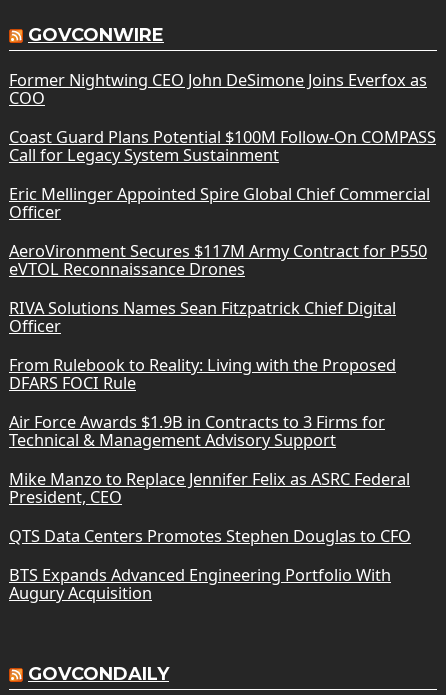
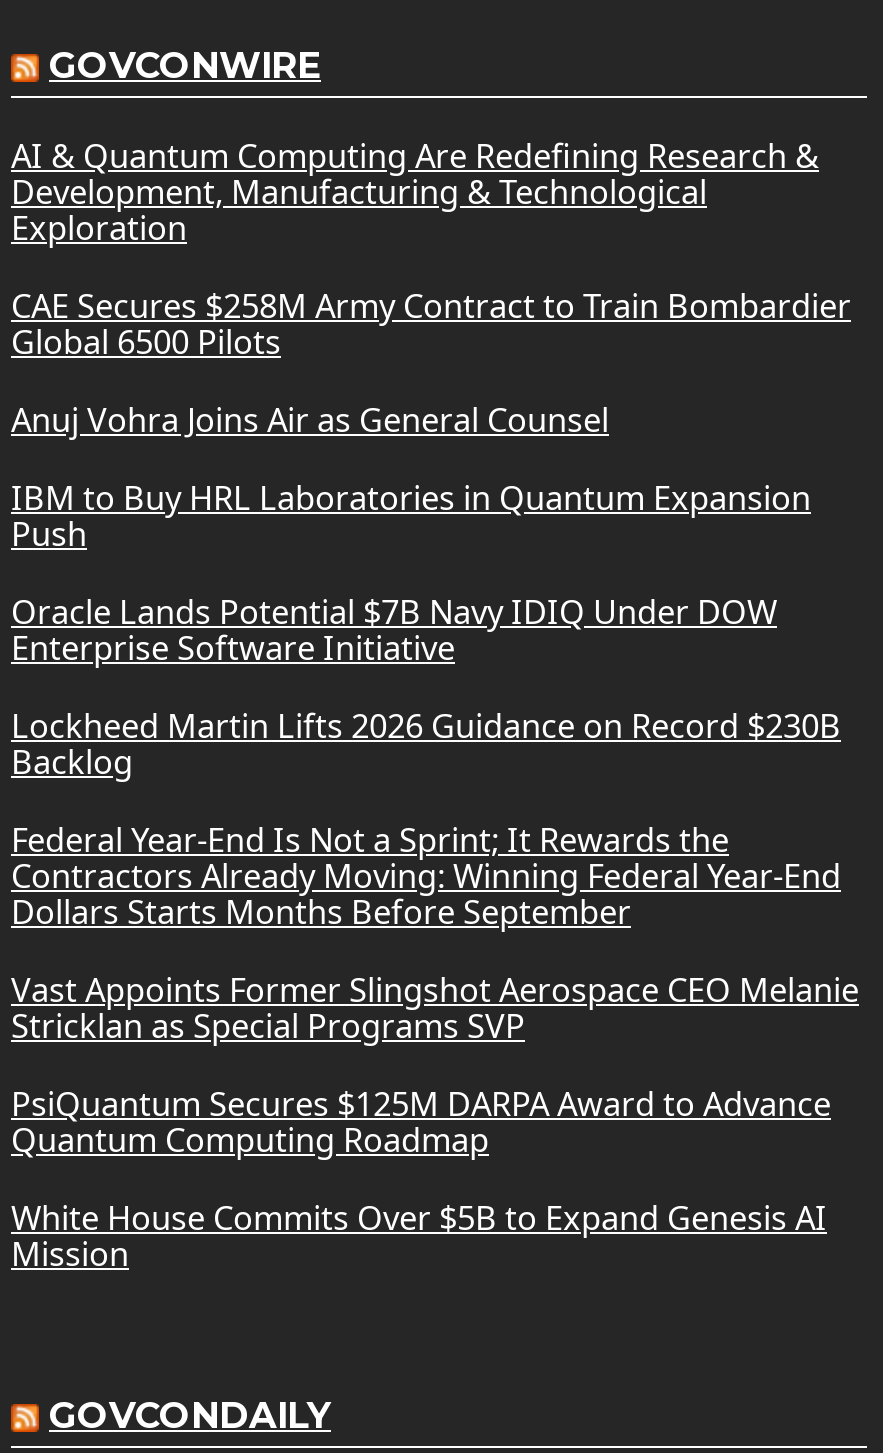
- Former Nightwing CEO John DeSimone Joins Everfox as
- COO
+ AI & Quantum Computing Are Redefining Research &
+ Development, Manufacturing & Technological
+ Exploration

- Coast Guard Plans Potential $100M Follow-On COMPASS
- Call for Legacy System Sustainment
+ CAE Secures $258M Army Contract to Train Bombardier
+ Global 6500 Pilots

- Eric Mellinger Appointed Spire Global Chief Commercial
- Officer
+ Anuj Vohra Joins Air as General Counsel

- AeroVironment Secures $117M Army Contract for P550
- eVTOL Reconnaissance Drones
+ IBM to Buy HRL Laboratories in Quantum Expansion
+ Push

- RIVA Solutions Names Sean Fitzpatrick Chief Digital
- Officer
+ Oracle Lands Potential $7B Navy IDIQ Under DOW
+ Enterprise Software Initiative

- From Rulebook to Reality: Living with the Proposed
- DFARS FOCI Rule
+ Lockheed Martin Lifts 2026 Guidance on Record $230B
+ Backlog

- Air Force Awards $1.9B in Contracts to 3 Firms for
- Technical & Management Advisory Support
+ Federal Year-End Is Not a Sprint; It Rewards the
+ Contractors Already Moving: Winning Federal Year-End
+ Dollars Starts Months Before September

- Mike Manzo to Replace Jennifer Felix as ASRC Federal
- President, CEO
+ Vast Appoints Former Slingshot Aerospace CEO Melanie
+ Stricklan as Special Programs SVP

- QTS Data Centers Promotes Stephen Douglas to CFO
+ PsiQuantum Secures $125M DARPA Award to Advance
+ Quantum Computing Roadmap

- BTS Expands Advanced Engineering Portfolio With
- Augury Acquisition
+ White House Commits Over $5B to Expand Genesis AI
+ Mission
